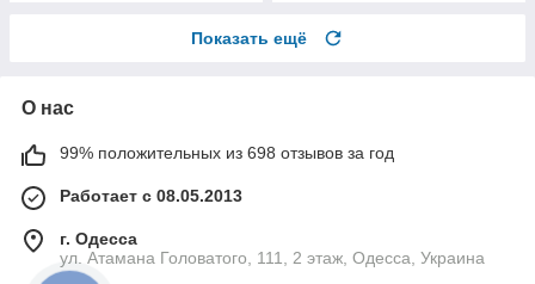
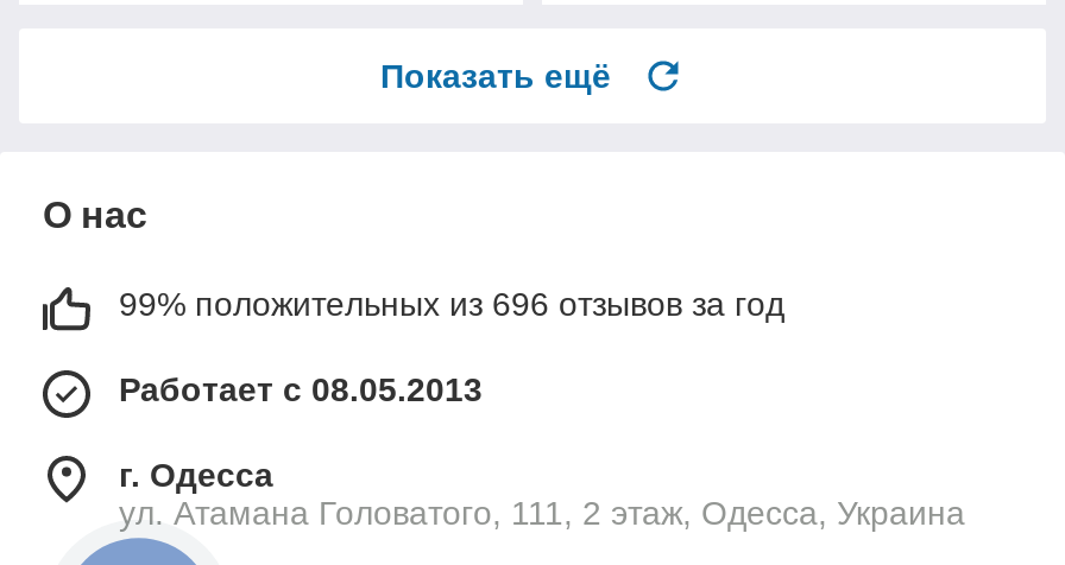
- 99% положительных из 698 отзывов за год
+ 99% положительных из 696 отзывов за год
